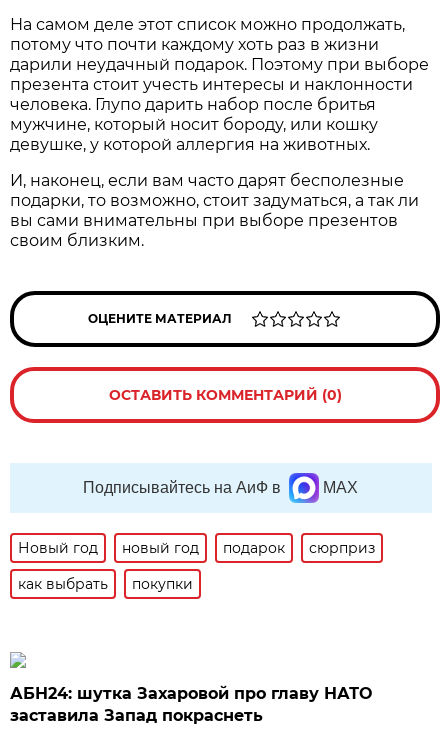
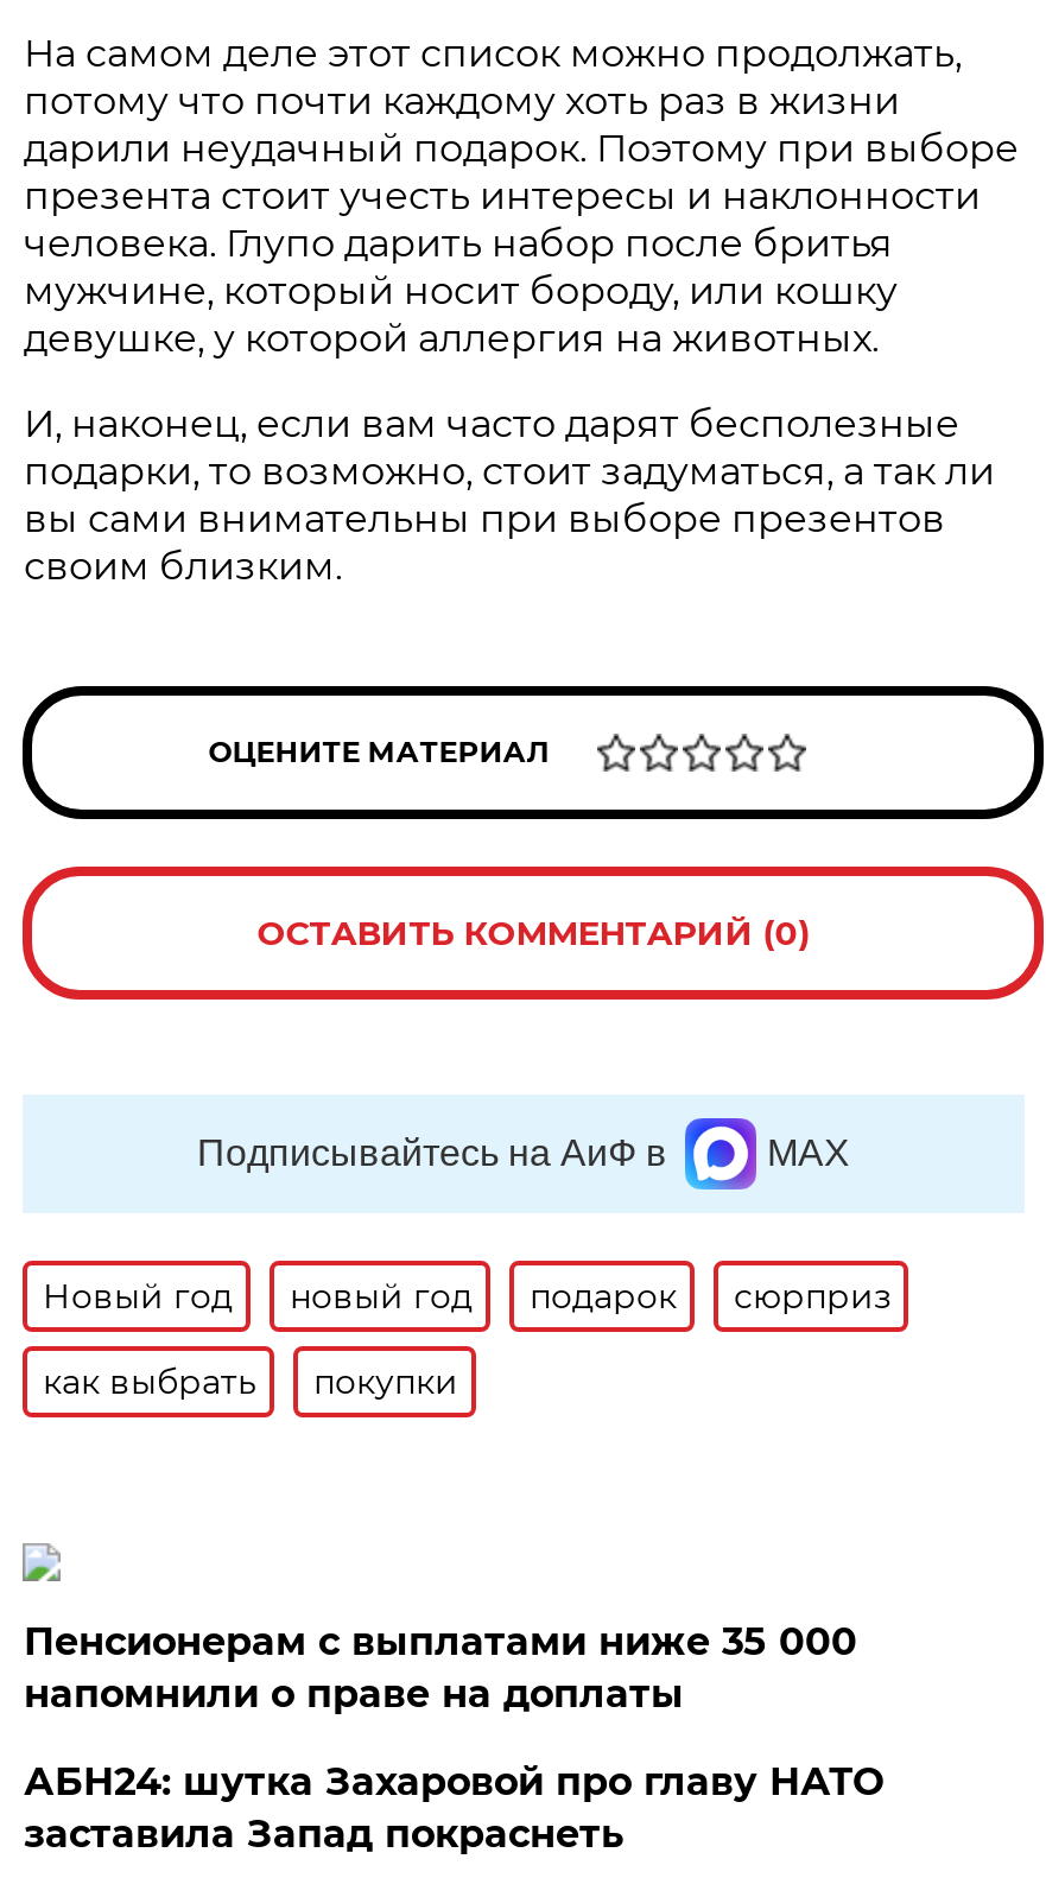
+ Пенсионерам с выплатами ниже 35 000
+ напомнили о праве на доплаты
